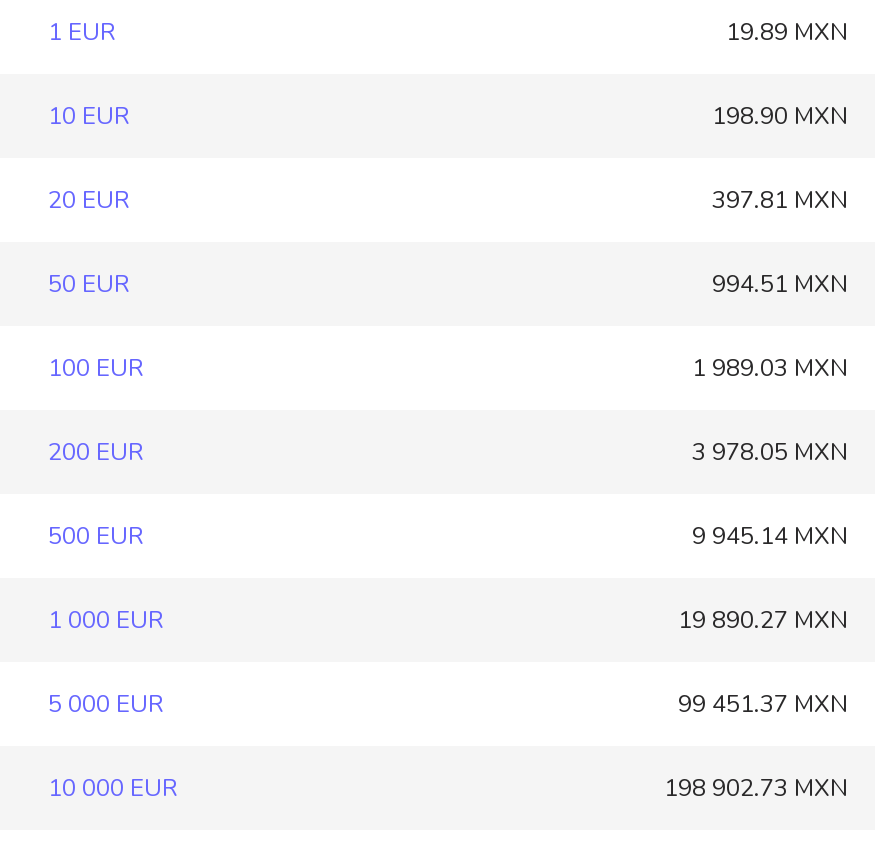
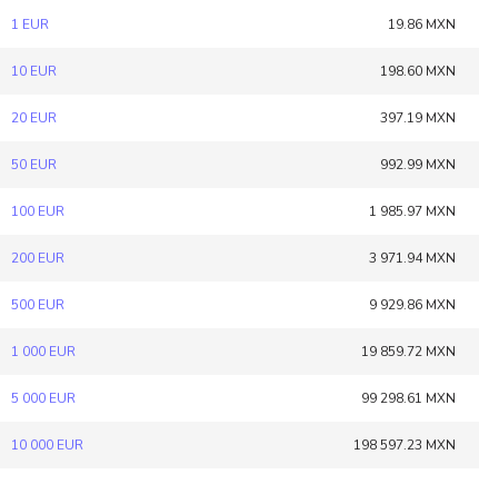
- 19.89 MXN
+ 19.86 MXN

- 198.90 MXN
+ 198.60 MXN

- 397.81 MXN
+ 397.19 MXN

- 994.51 MXN
+ 992.99 MXN

- 1 989.03 MXN
+ 1 985.97 MXN

- 3 978.05 MXN
+ 3 971.94 MXN

- 9 945.14 MXN
+ 9 929.86 MXN

- 19 890.27 MXN
+ 19 859.72 MXN

- 99 451.37 MXN
+ 99 298.61 MXN

- 198 902.73 MXN
+ 198 597.23 MXN
